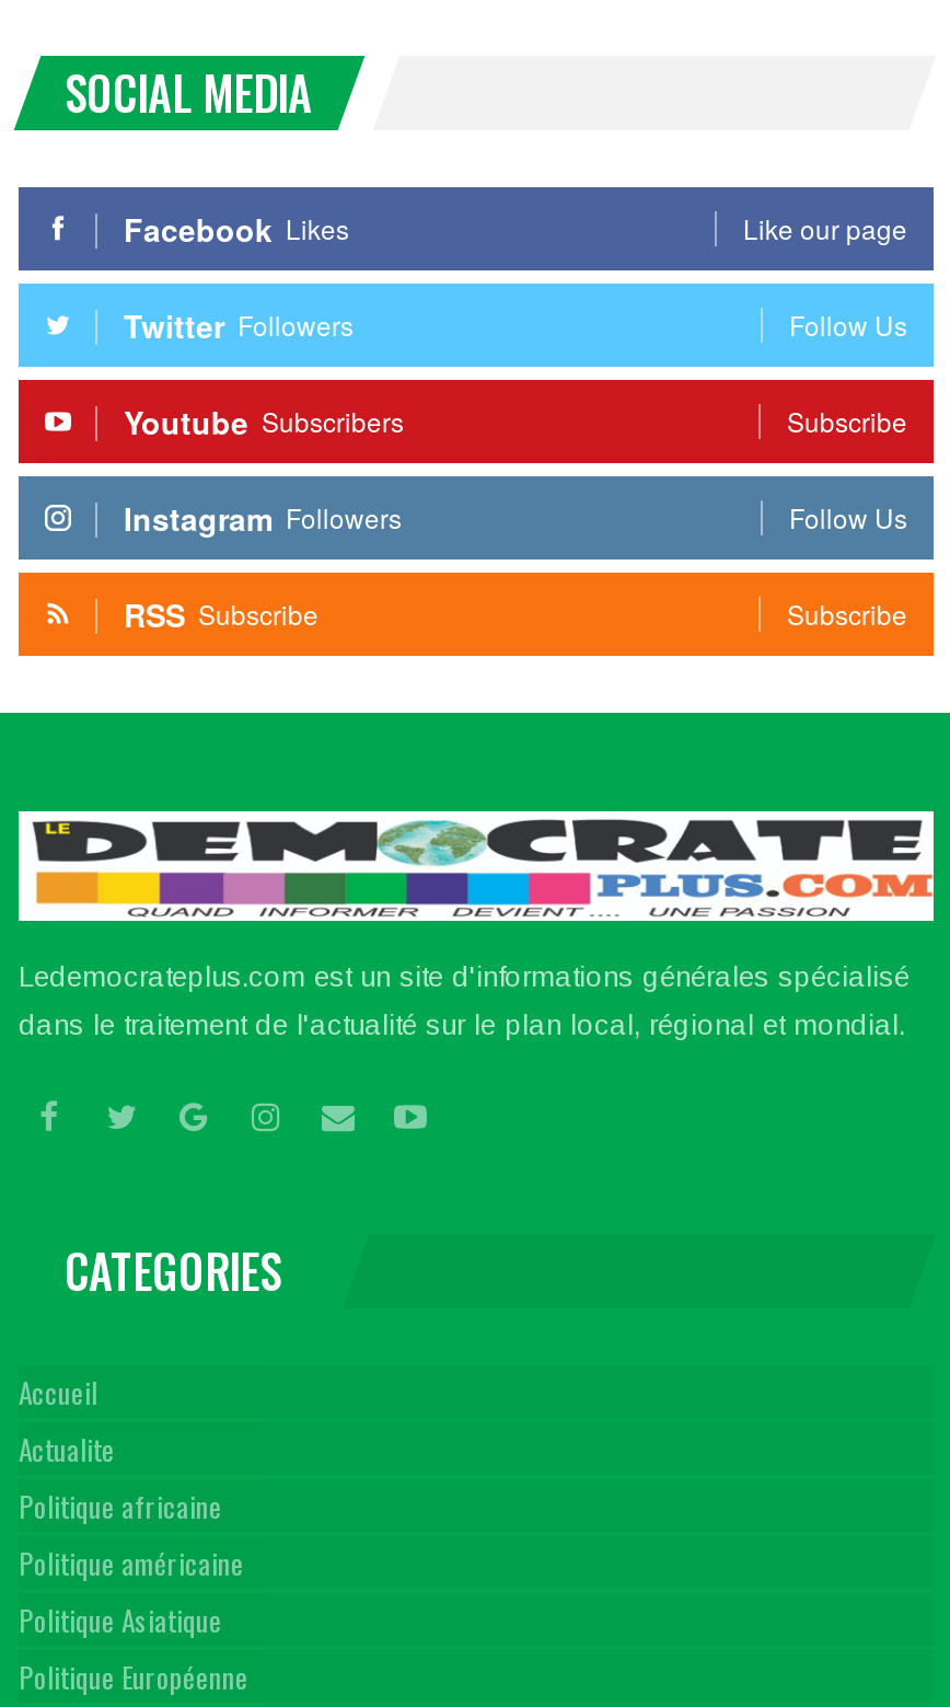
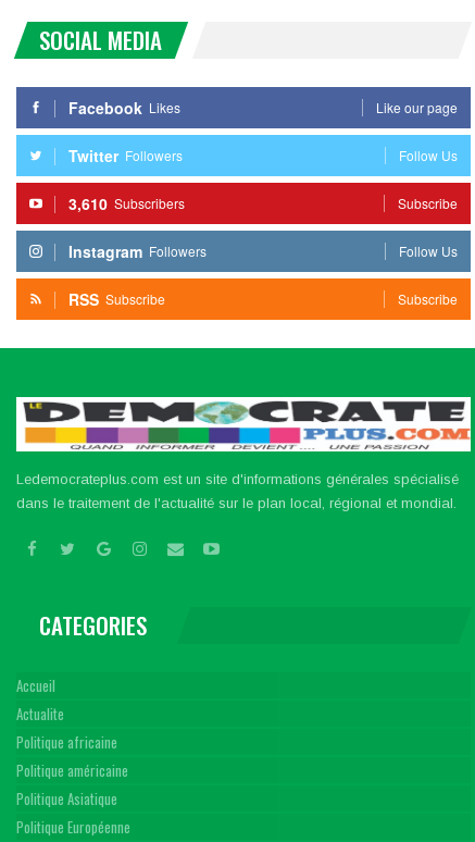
- Youtube Subscribers
+ 3,610 Subscribers
